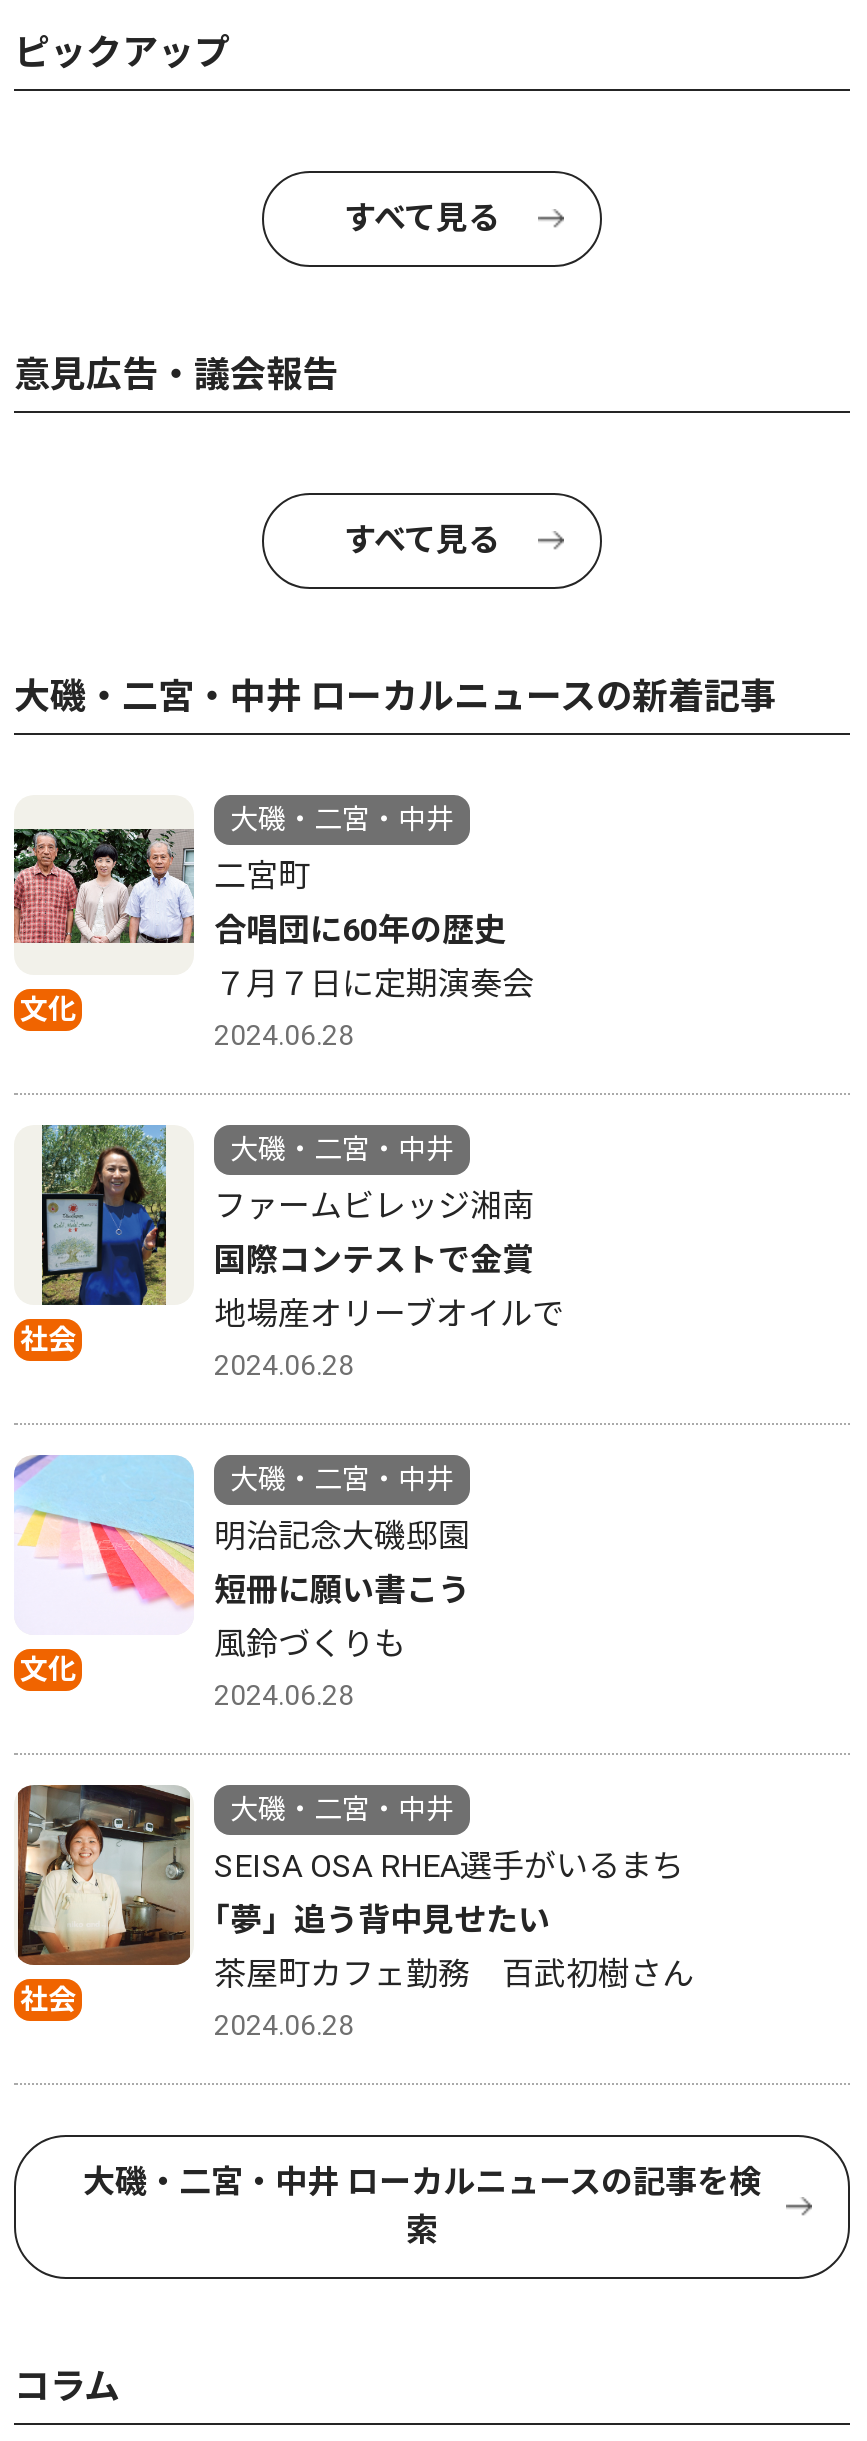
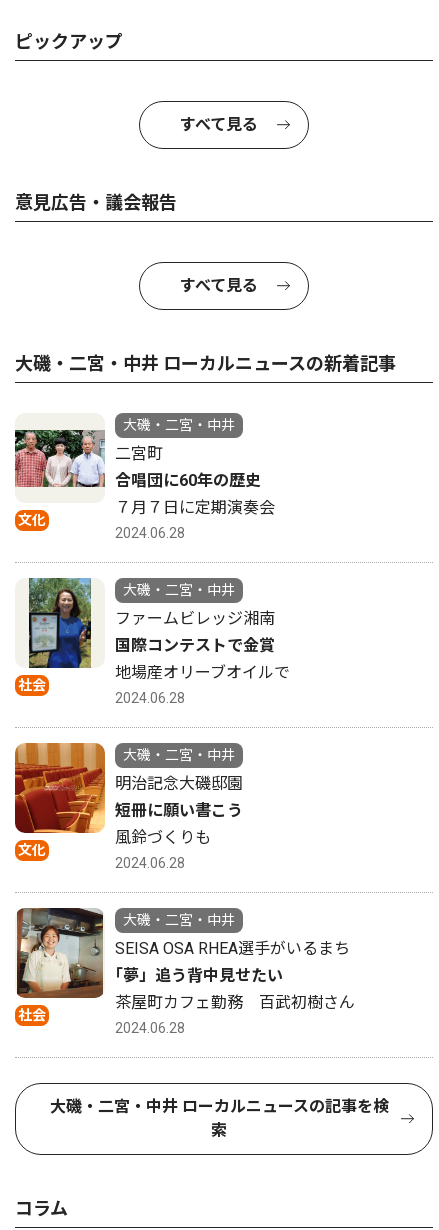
- [image]
+ [image]
